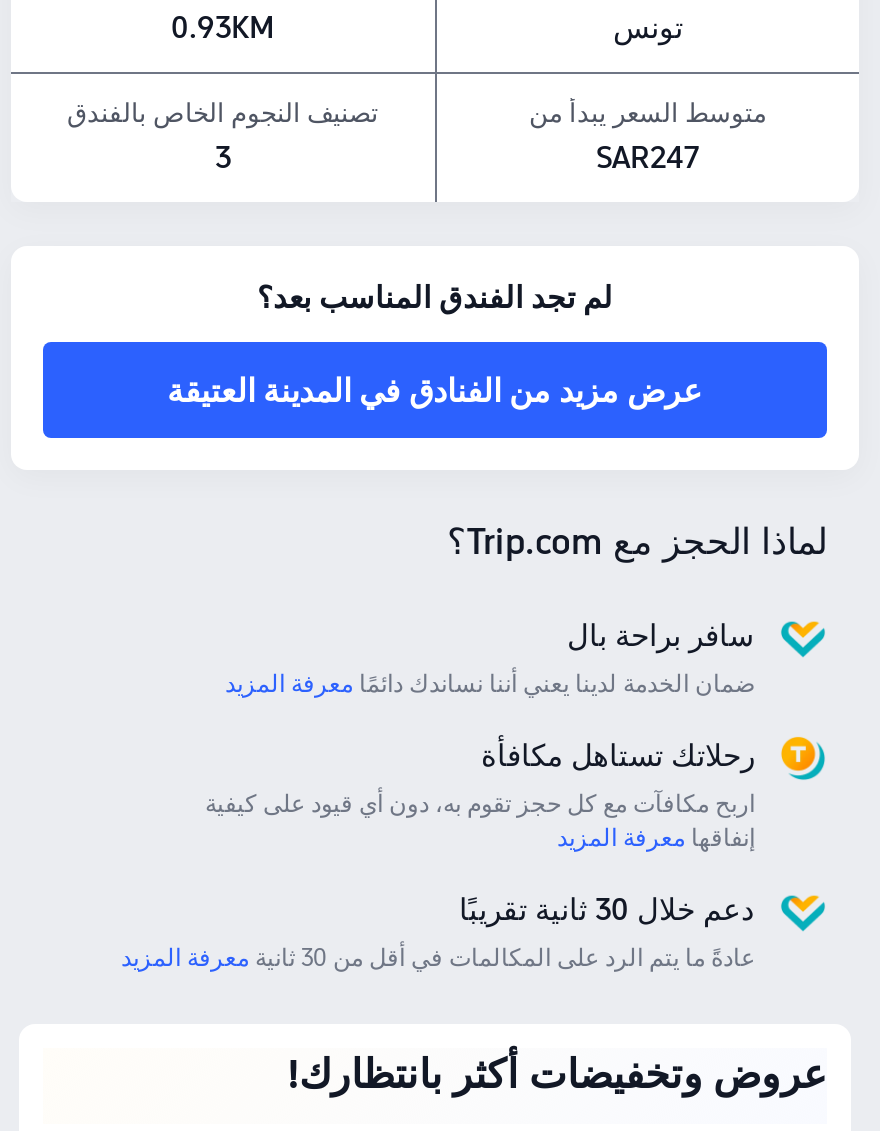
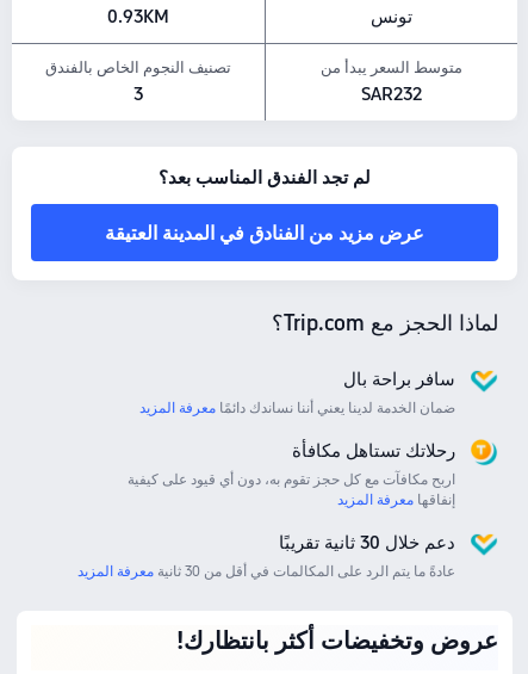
- SAR247
+ SAR232
